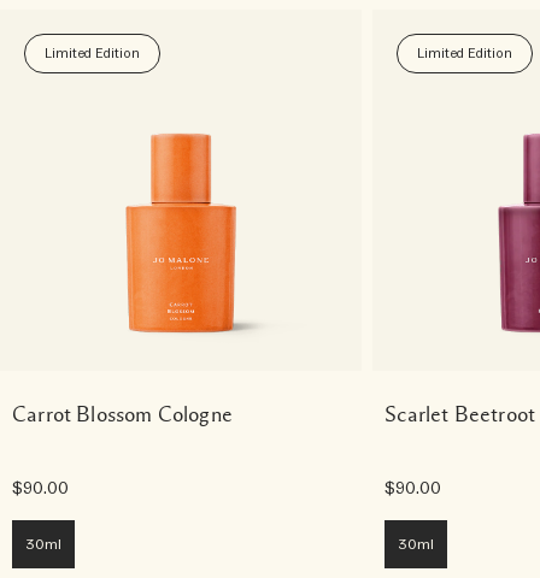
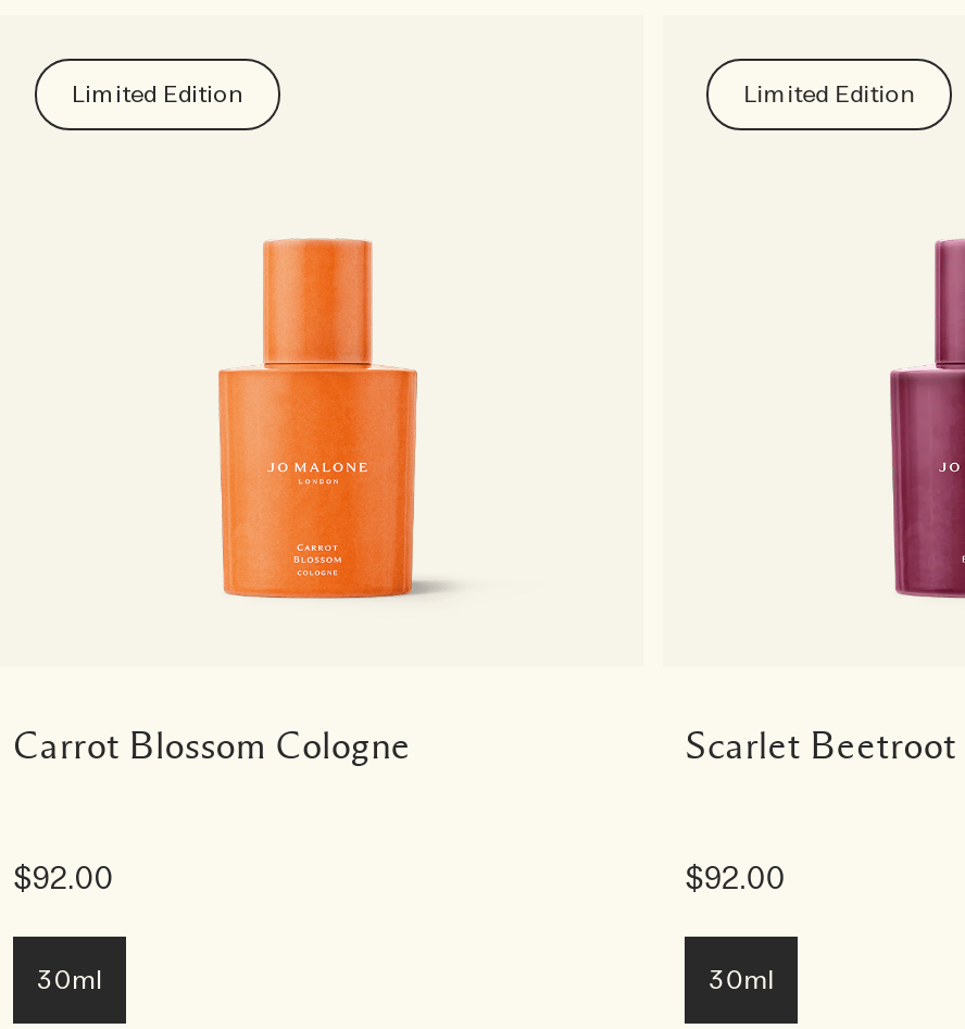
- $90.00
+ $92.00

- $90.00
+ $92.00
